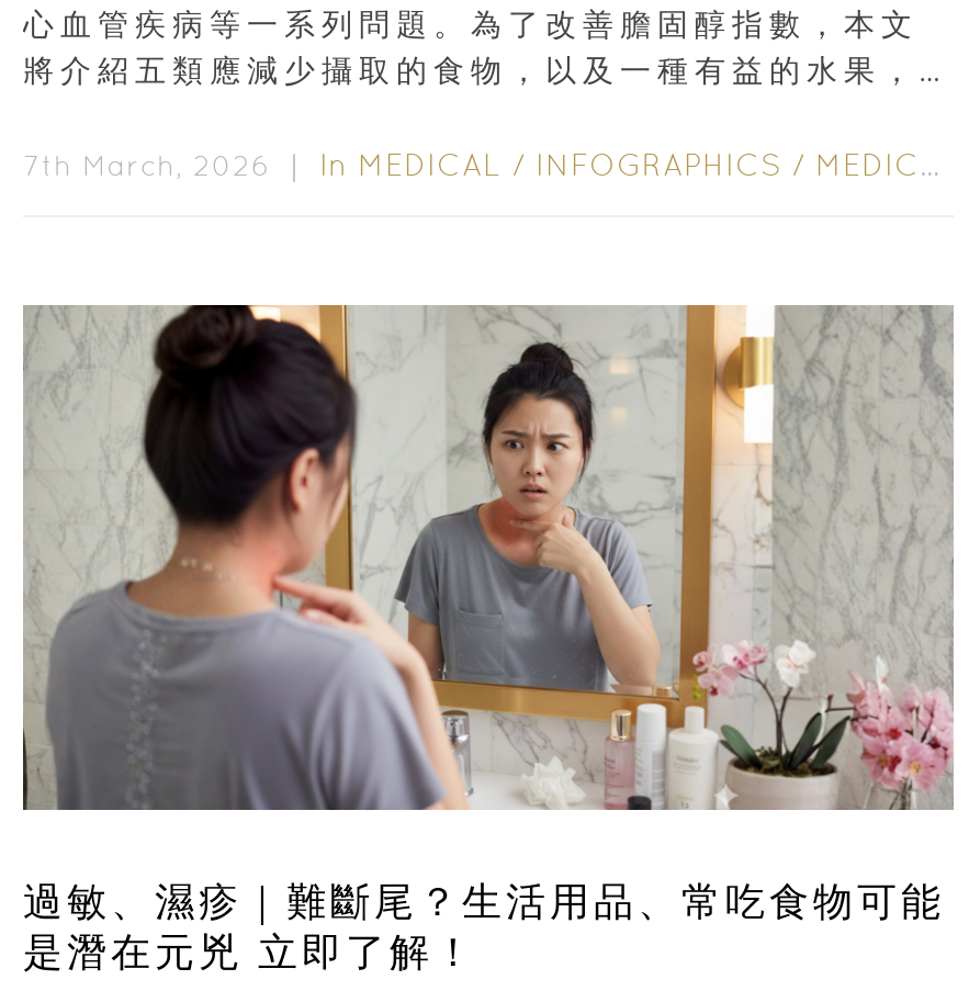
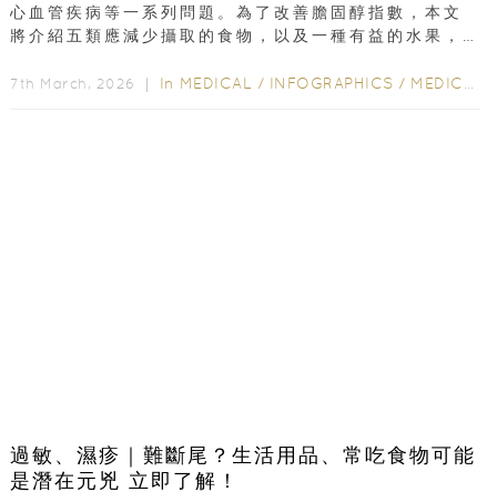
- [image]
